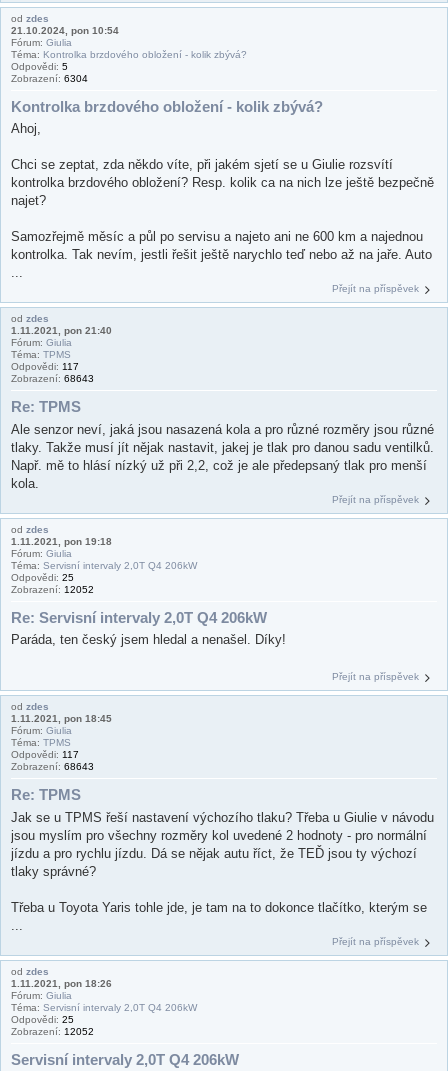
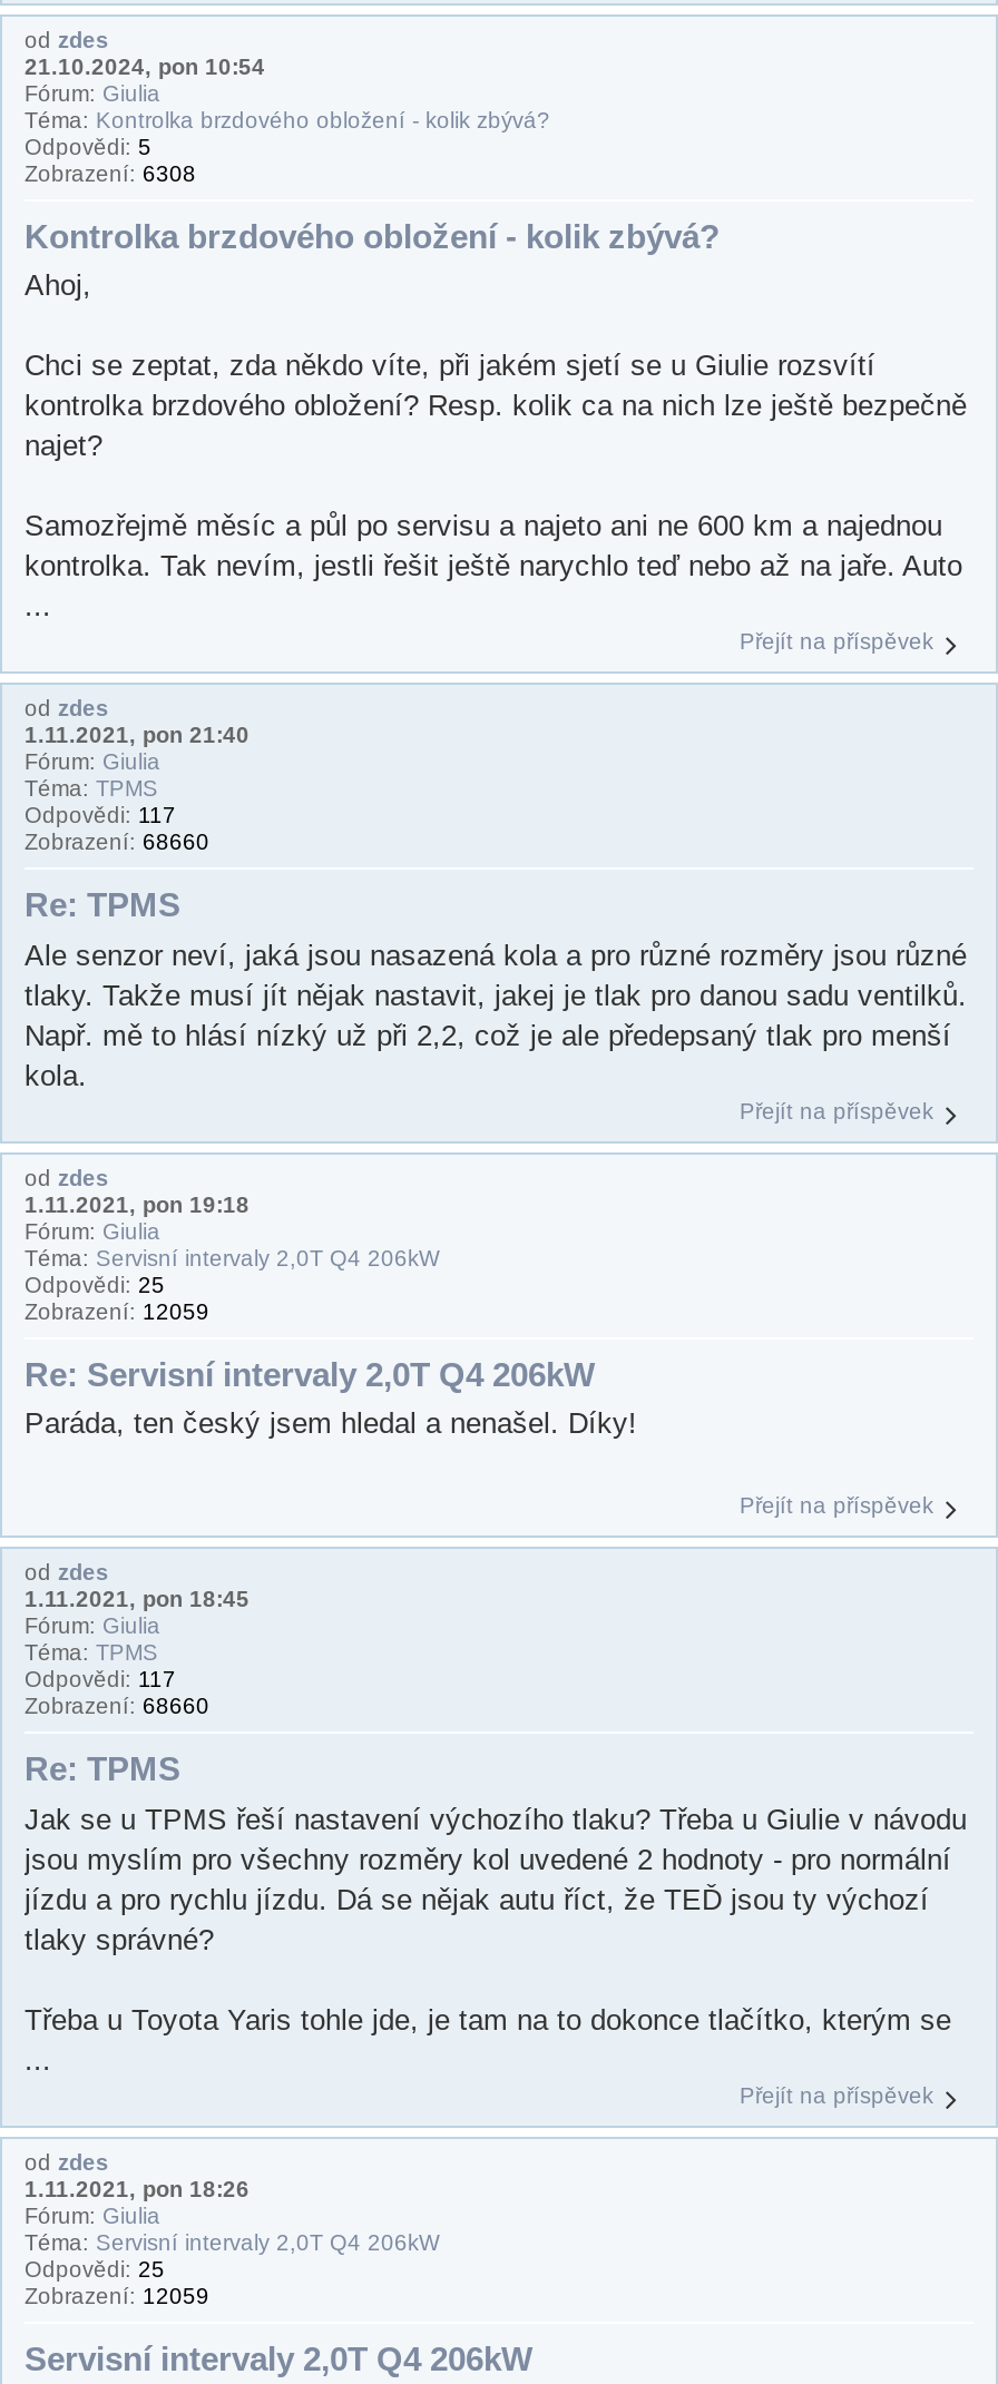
- Zobrazení: 6304
+ Zobrazení: 6308

- Zobrazení: 68643
+ Zobrazení: 68660

- Zobrazení: 12052
+ Zobrazení: 12059

- Zobrazení: 68643
+ Zobrazení: 68660

- Zobrazení: 12052
+ Zobrazení: 12059
